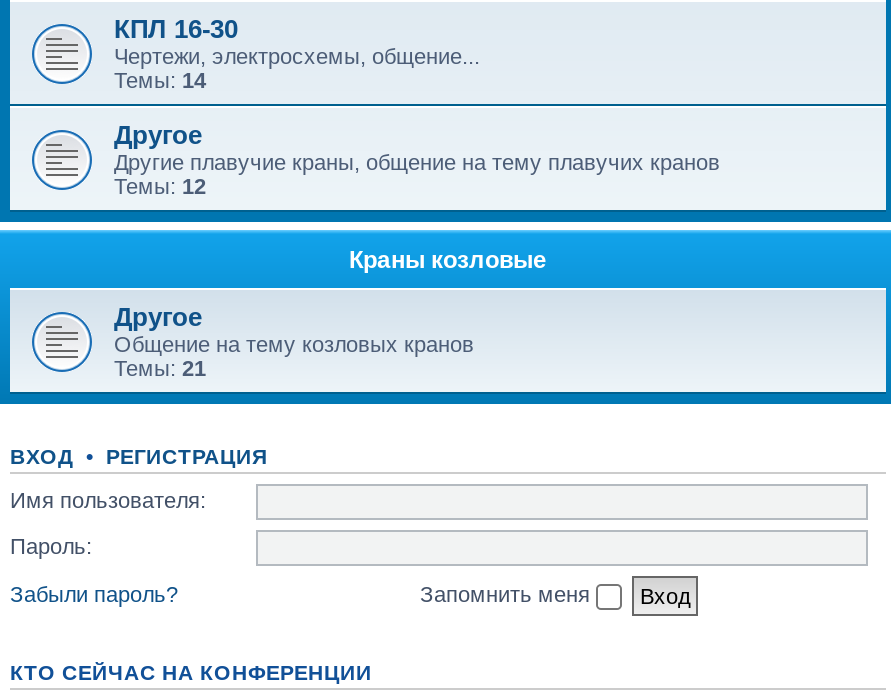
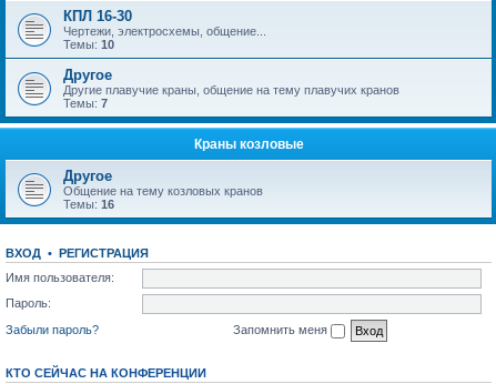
- Темы: 14
+ Темы: 10

- Темы: 12
+ Темы: 7

- Темы: 21
+ Темы: 16
